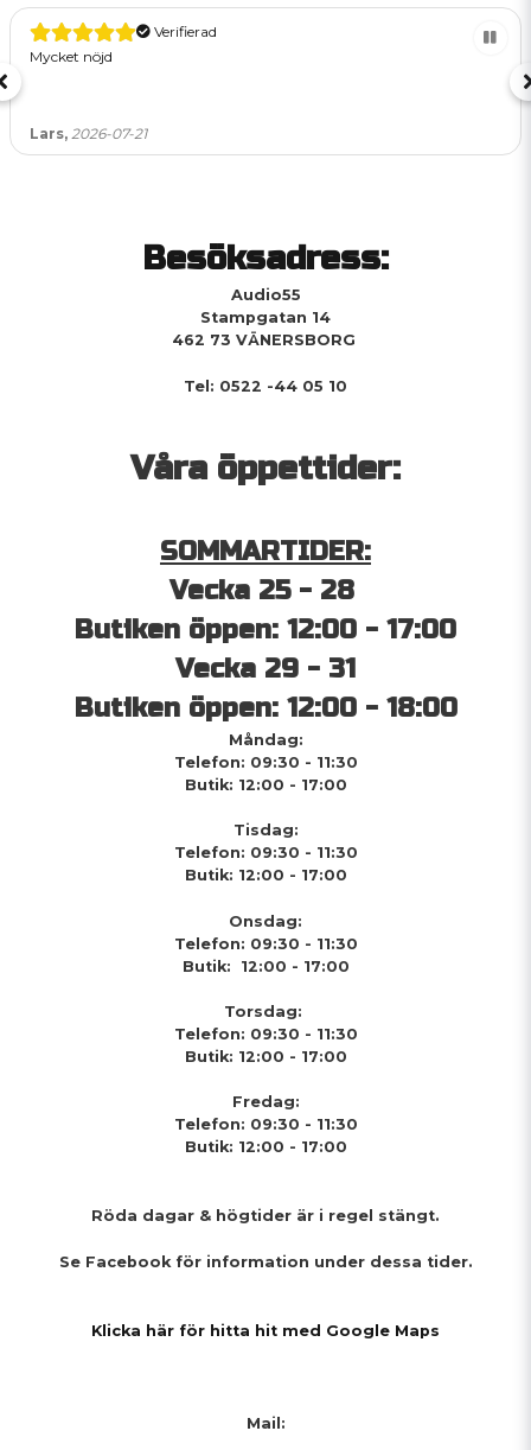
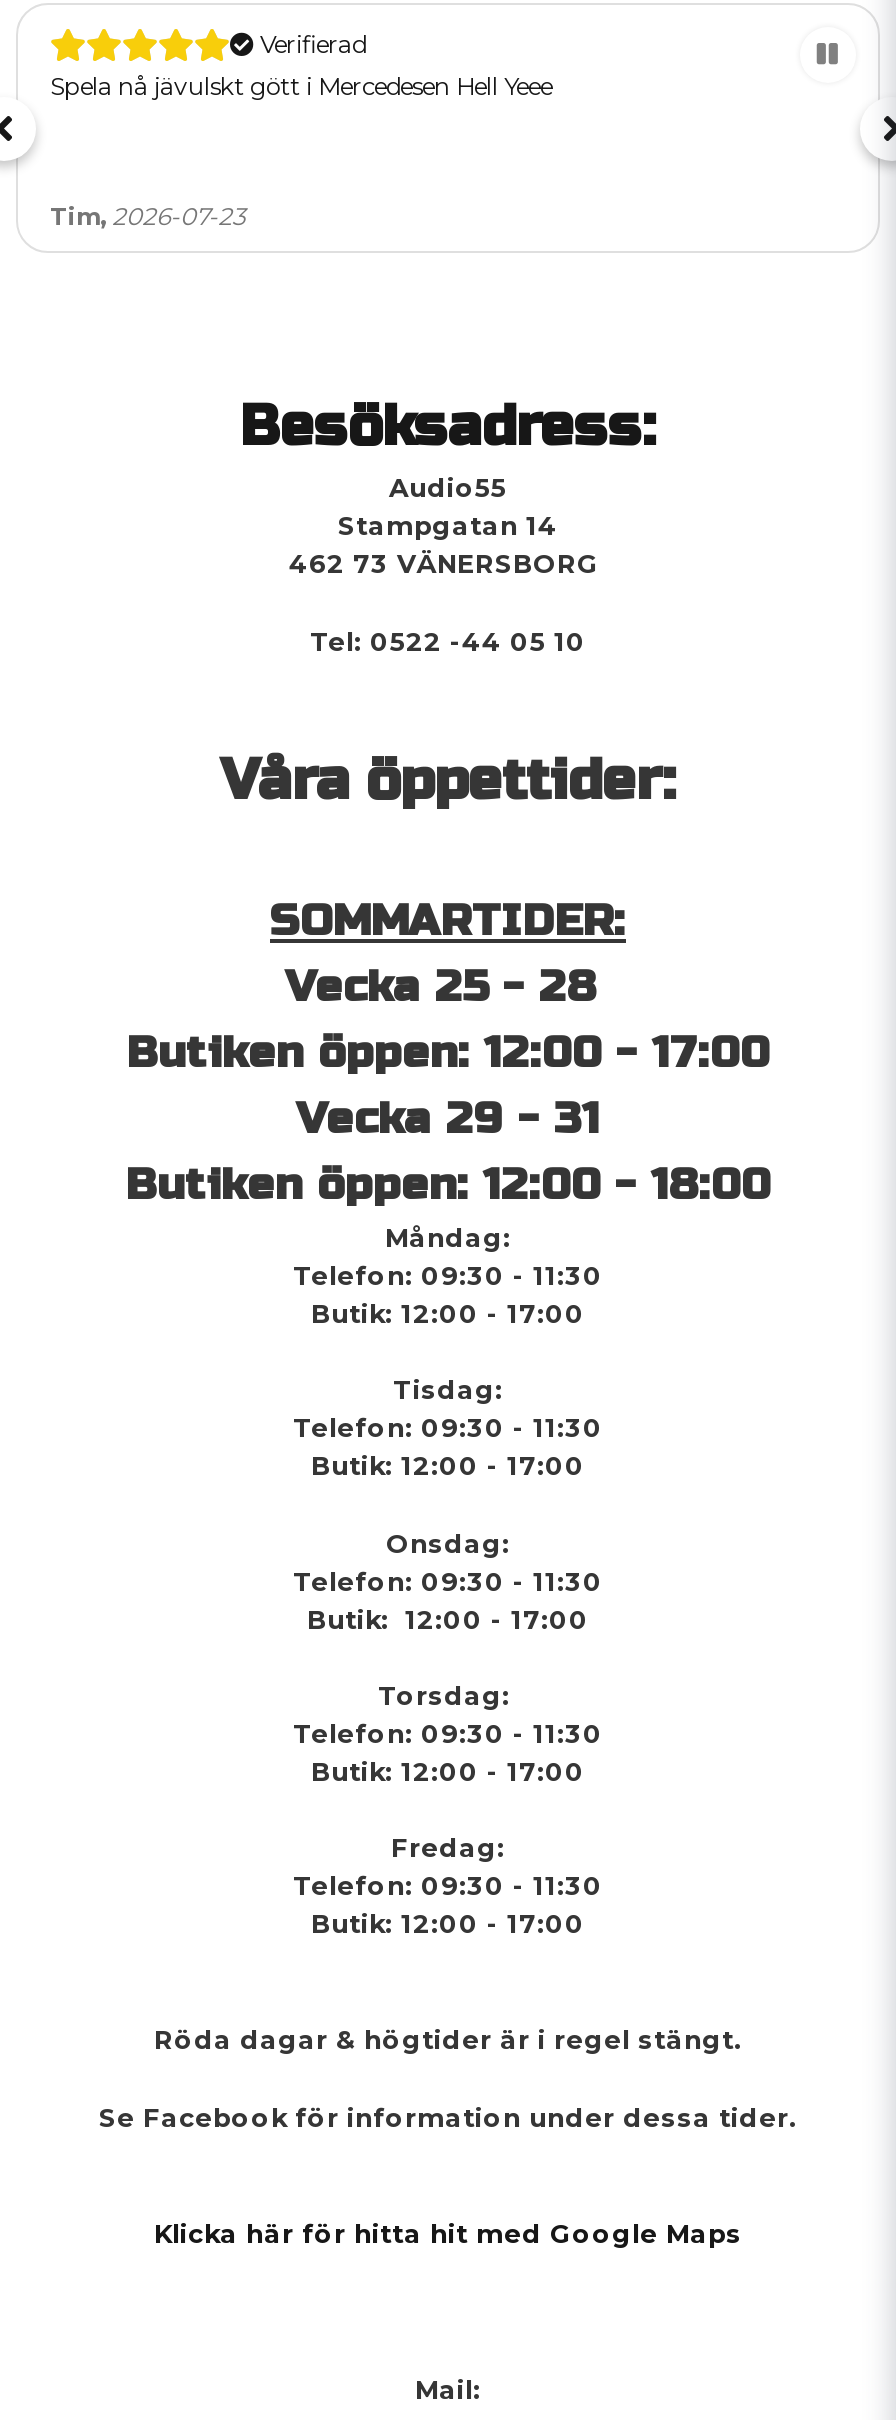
- Mycket nöjd
+ Spela nå jävulskt gött i Mercedesen Hell Yeee

- Lars, 2026-07-21
+ Tim, 2026-07-23
